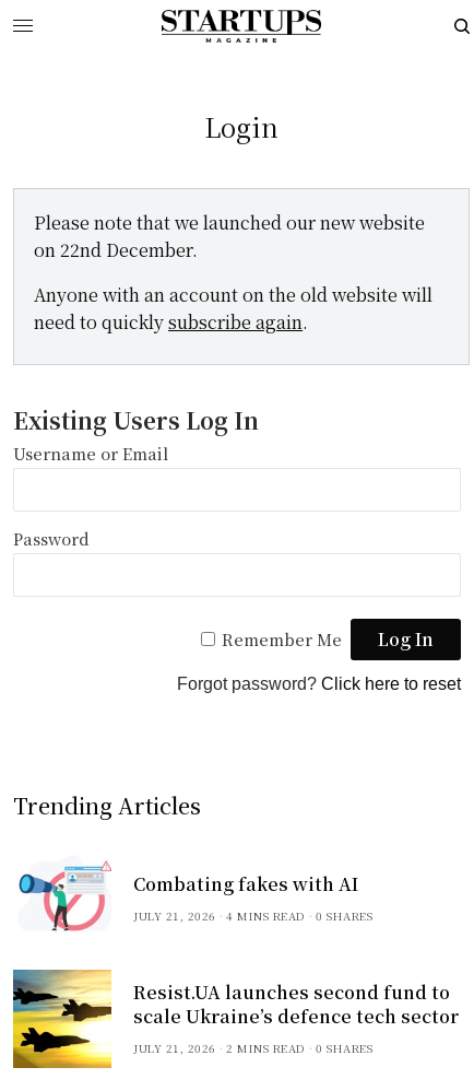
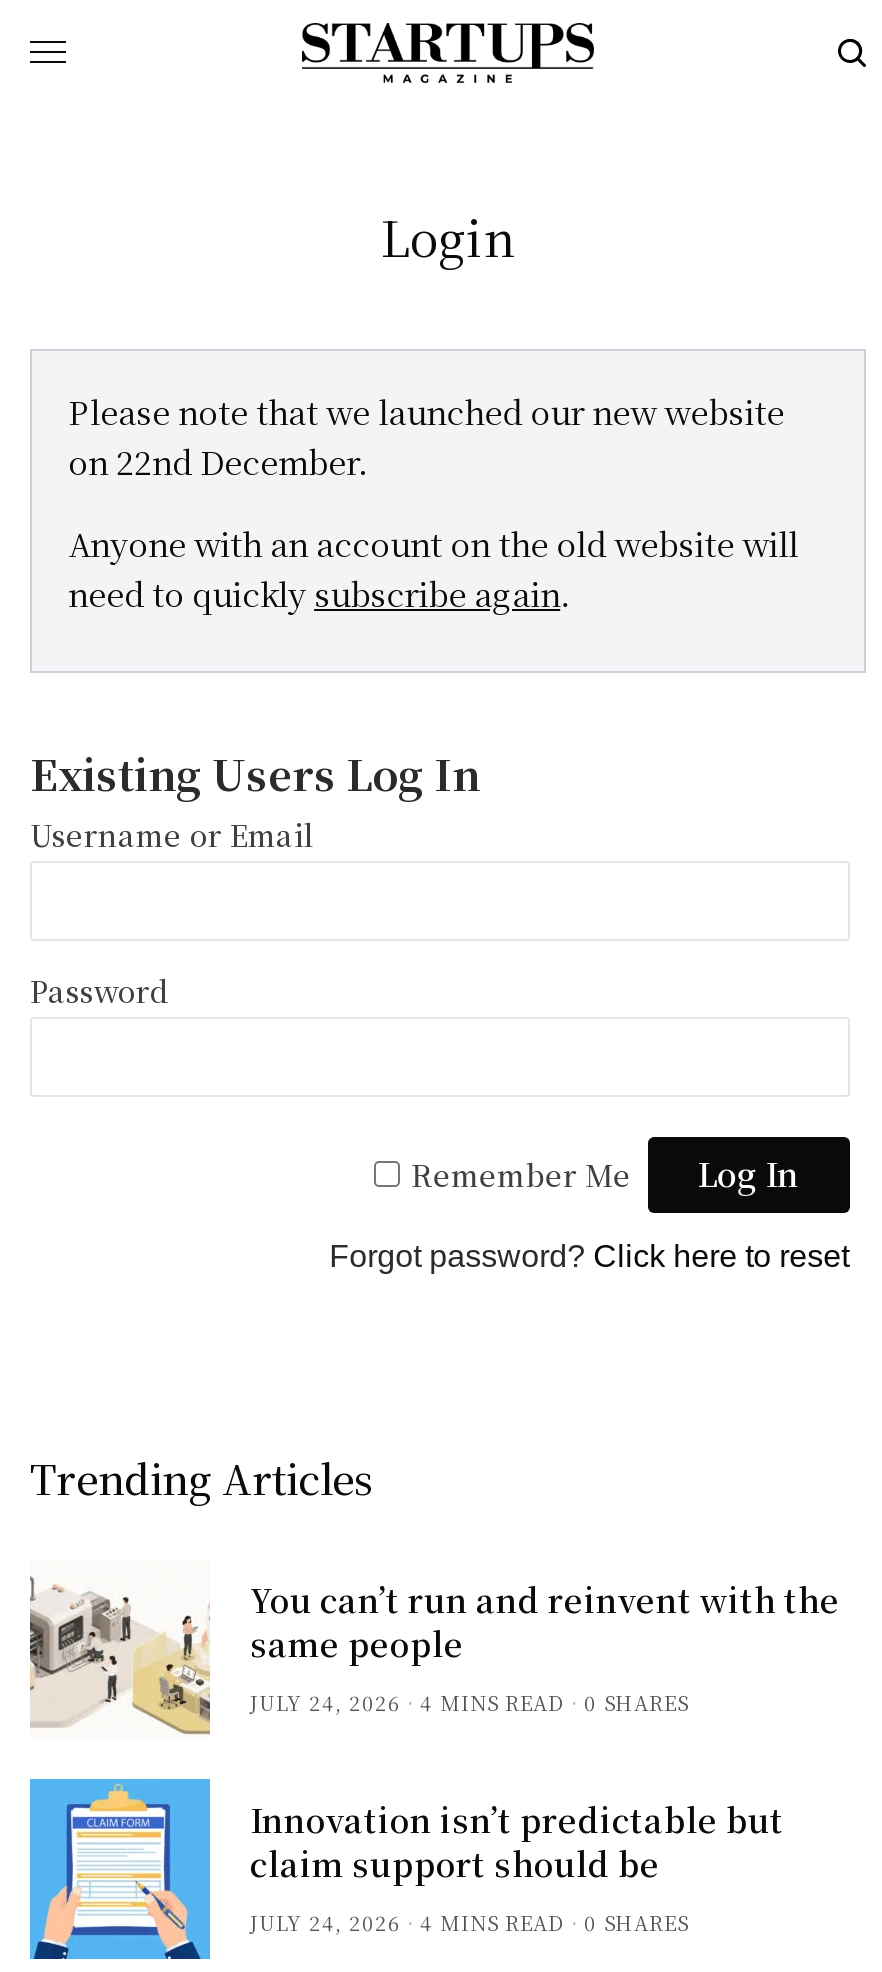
- [image]
- Combating fakes with AI
- JULY 21, 2026
+ [image]
+ You can’t run and reinvent with the
+ same people
+ JULY 24, 2026

- [image]
- Resist.UA launches second fund to
- scale Ukraine’s defence tech sector
- JULY 21, 2026
- 2 MINS READ
+ [image]
+ Innovation isn’t predictable but
+ claim support should be
+ JULY 24, 2026
+ 4 MINS READ
